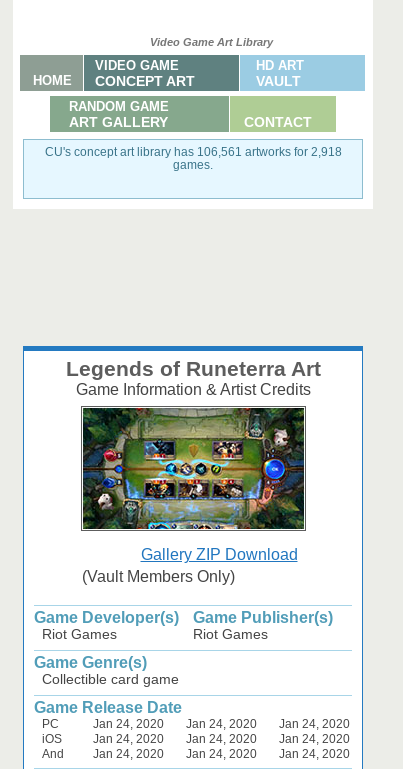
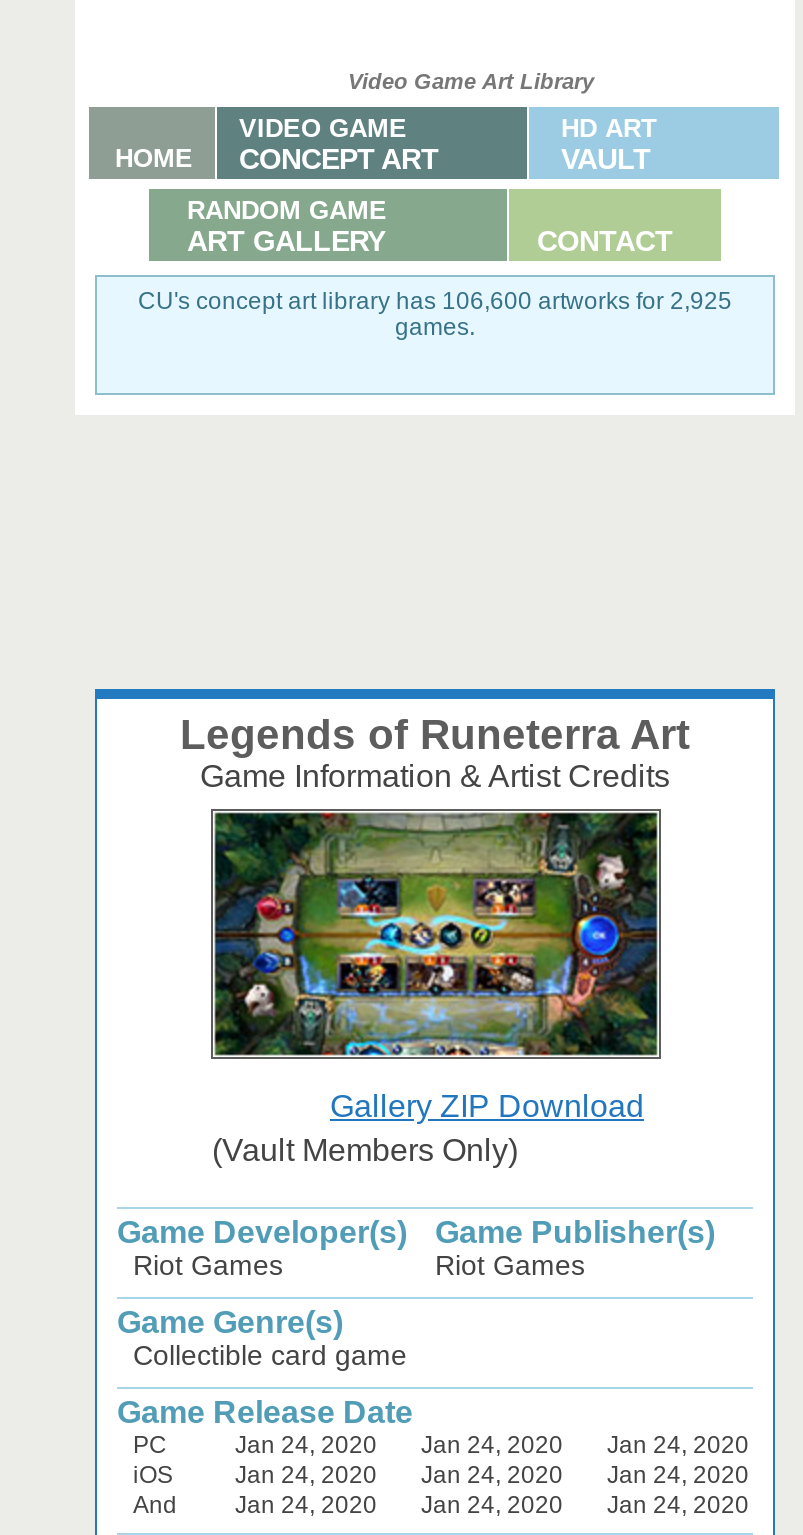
- CU's concept art library has 106,561 artworks for 2,918
+ CU's concept art library has 106,600 artworks for 2,925
